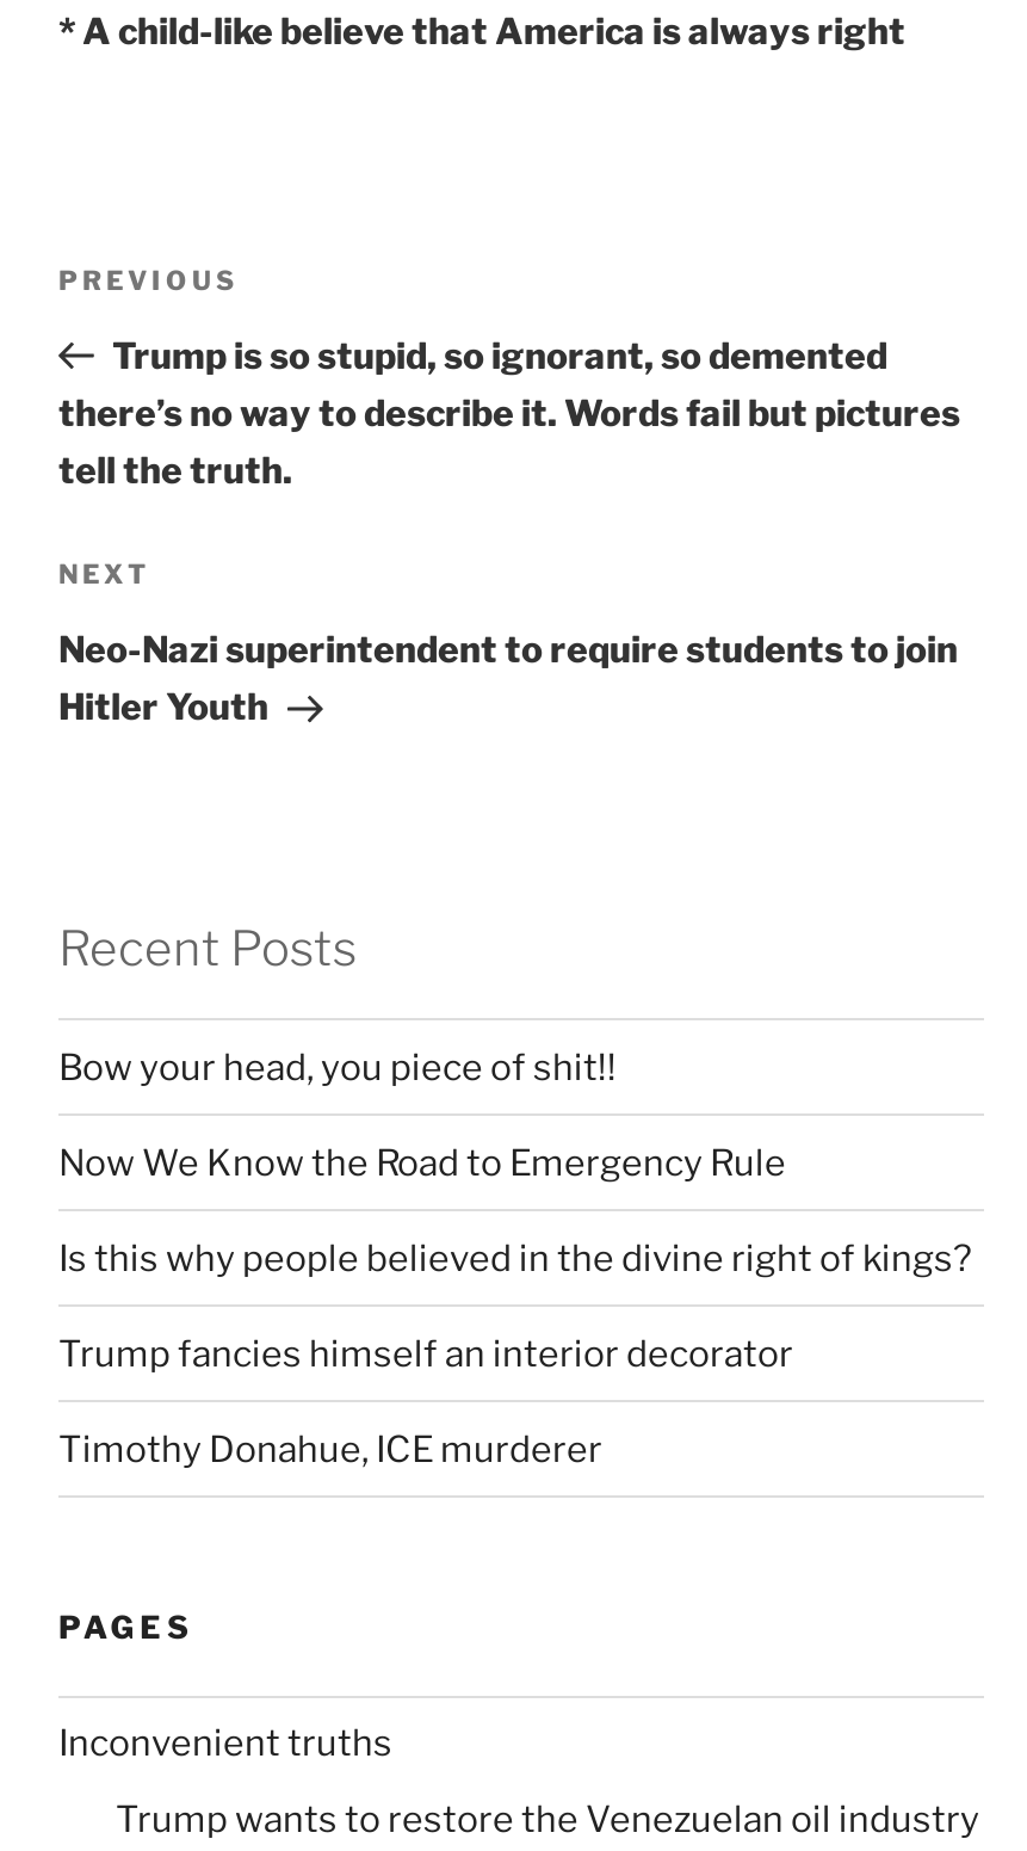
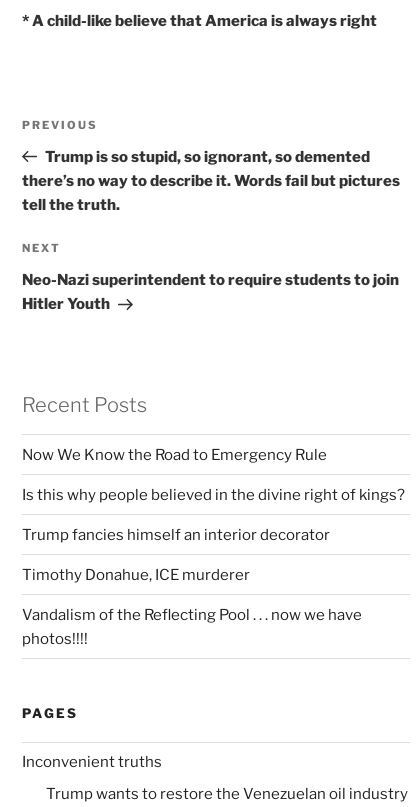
- Bow your head, you piece of shit!!

moved up: Now We Know the Road to Emergency Rule | Is this why people believed in the divine right of kings? | Trump fancies himself an interior decorator | Timothy Donahue, ICE murderer

+ Vandalism of the Reflecting Pool . . . now we have
+ photos!!!!
